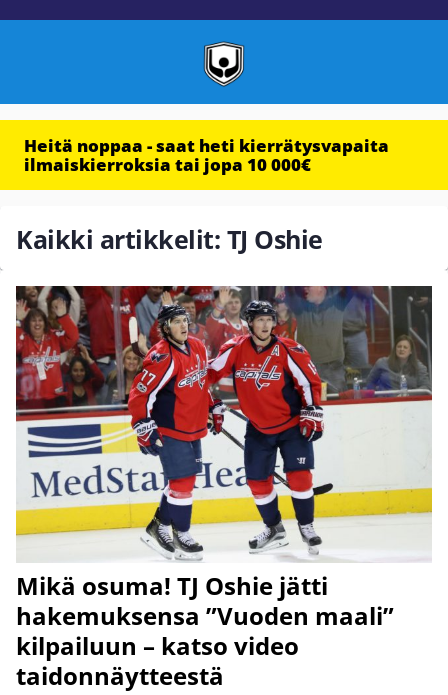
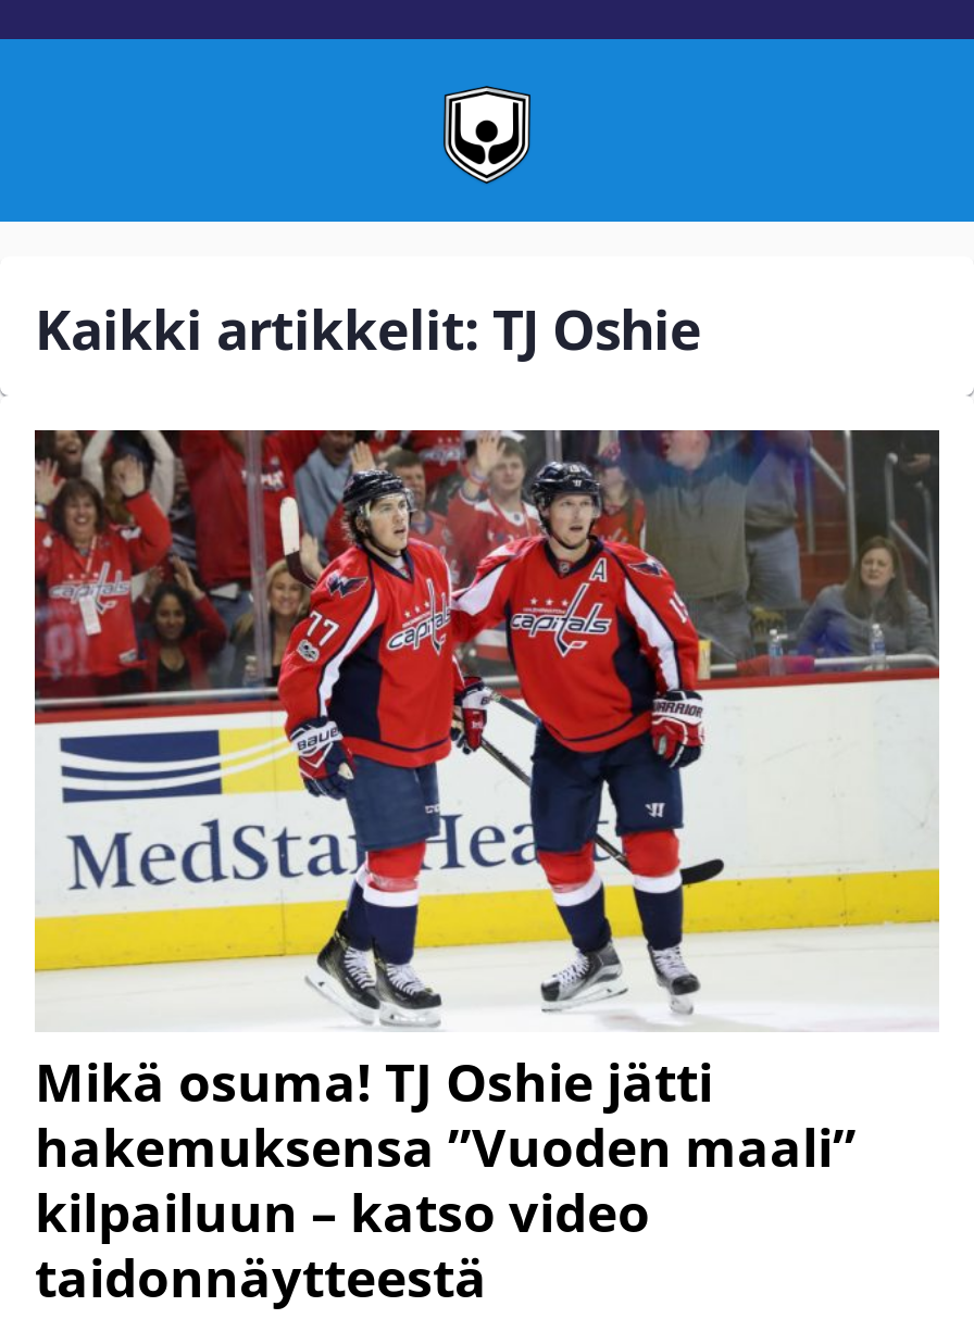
- Heitä noppaa - saat heti kierrätysvapaita
- ilmaiskierroksia tai jopa 10 000€
